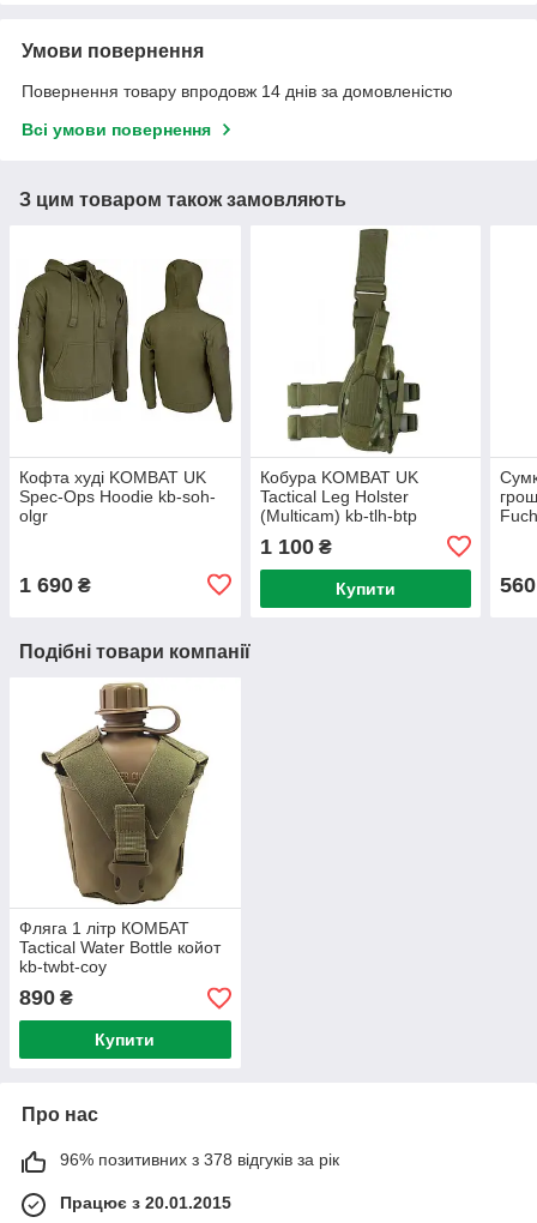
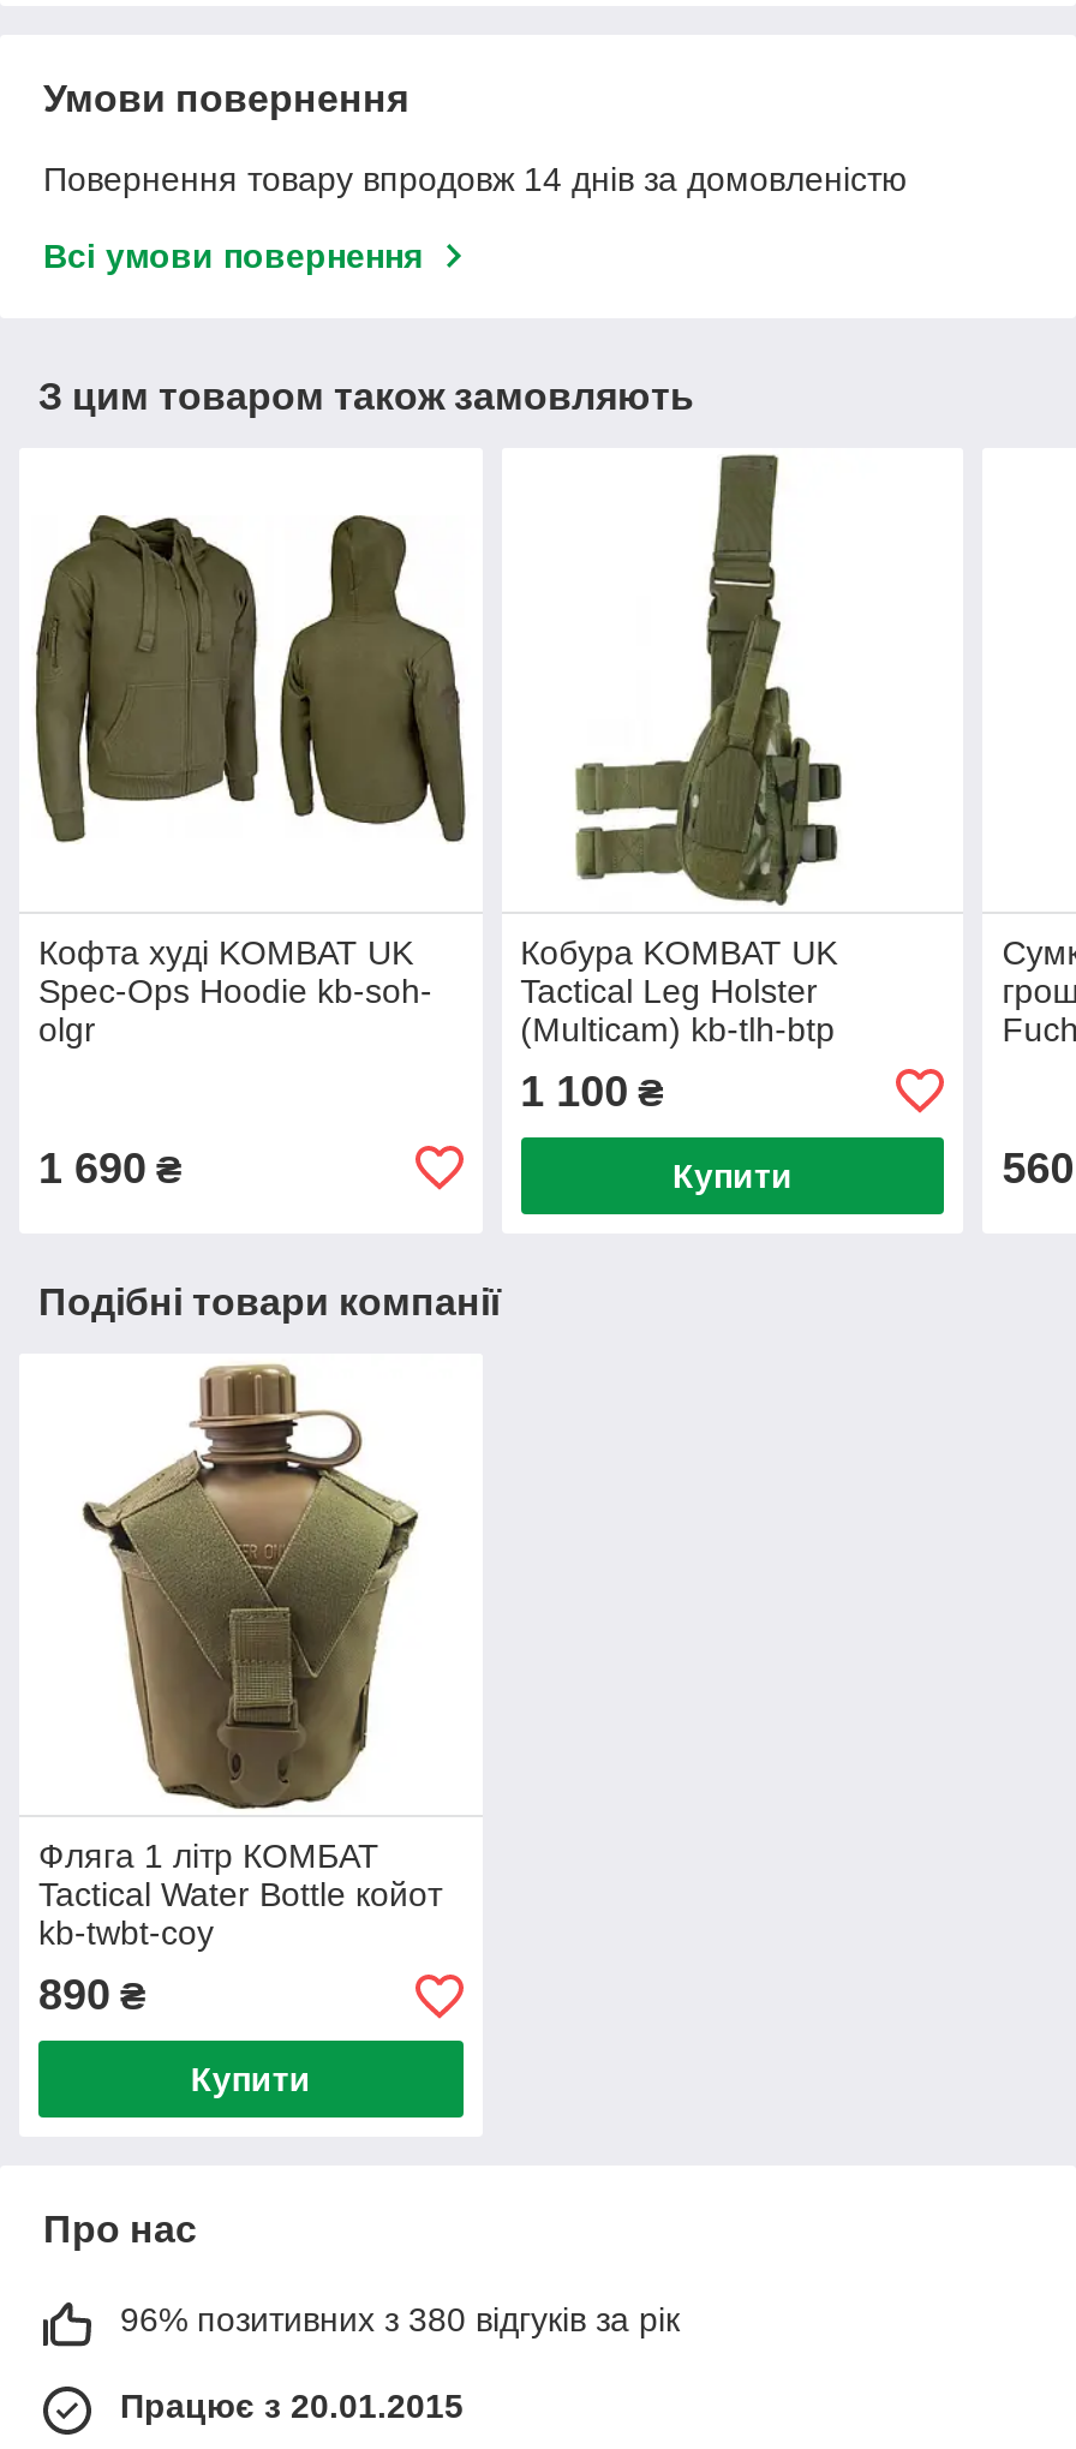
- 96% позитивних з 378 відгуків за рік
+ 96% позитивних з 380 відгуків за рік
